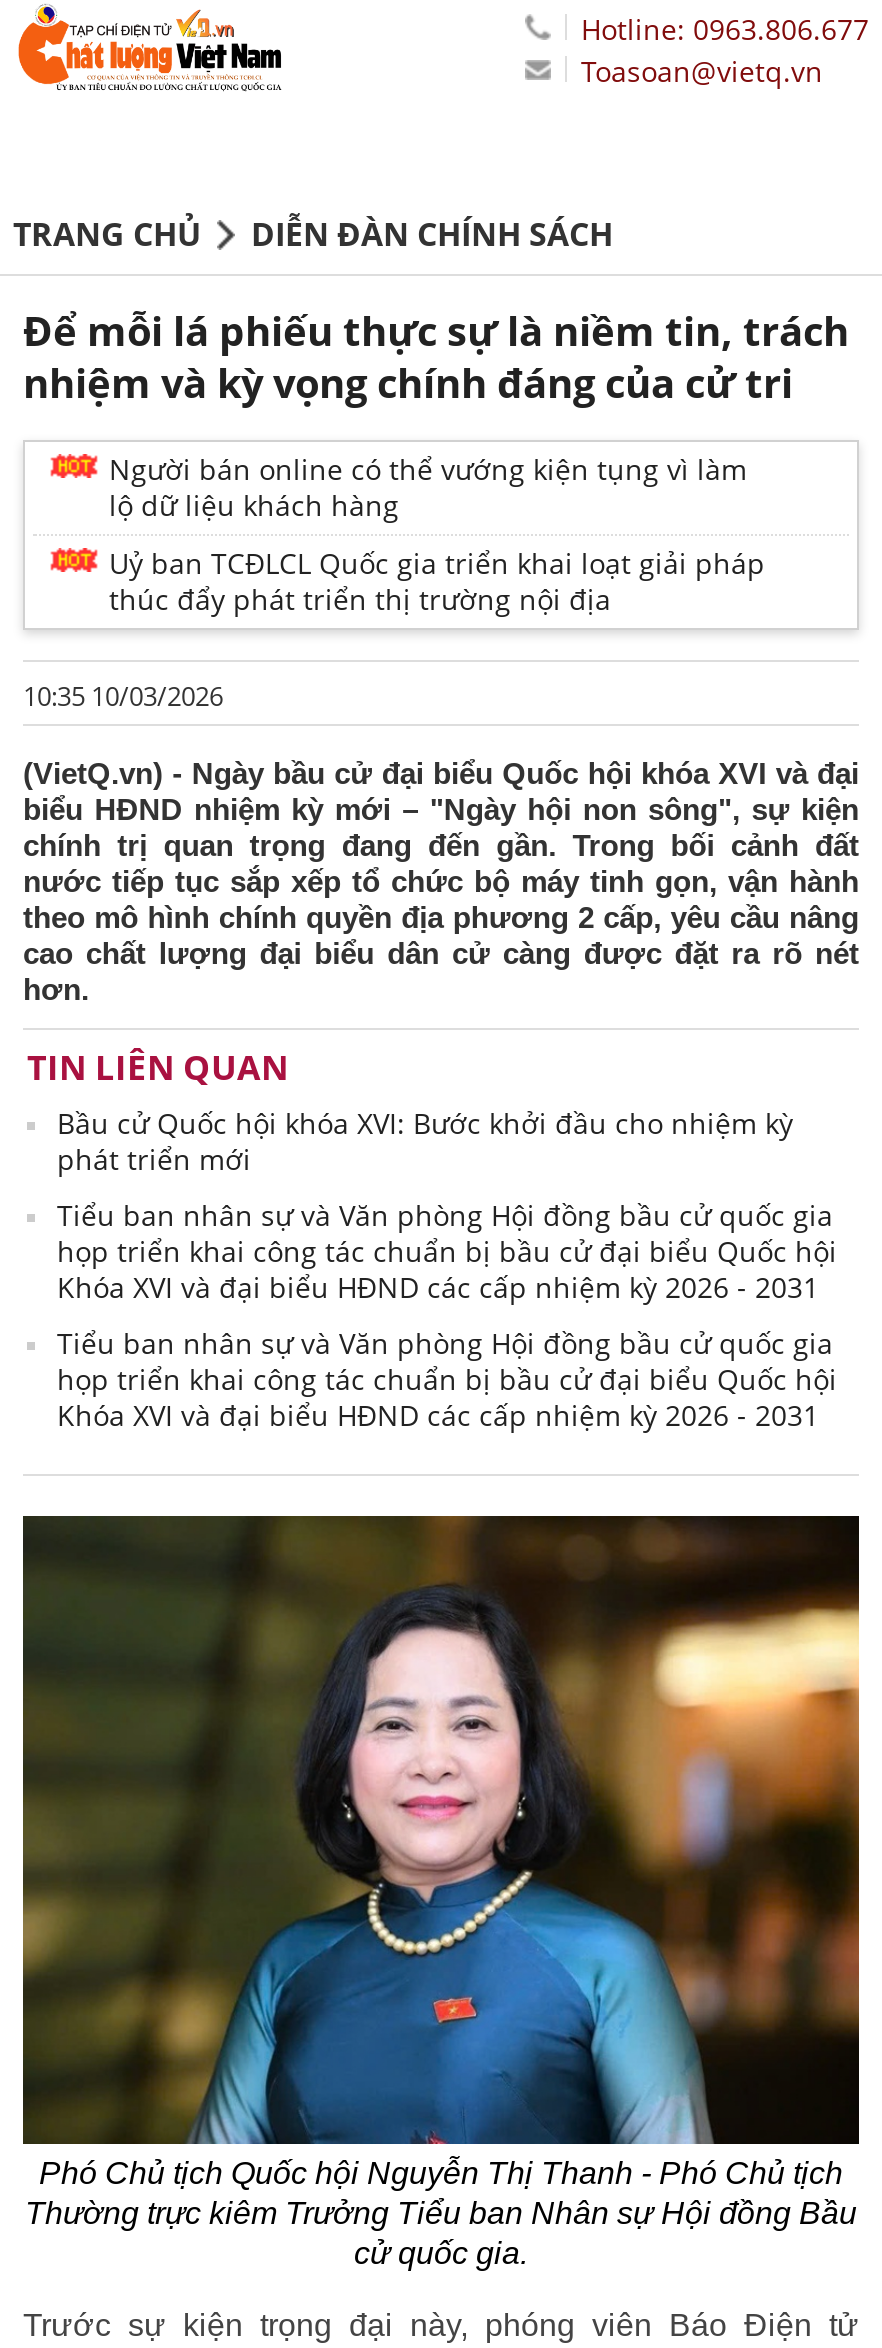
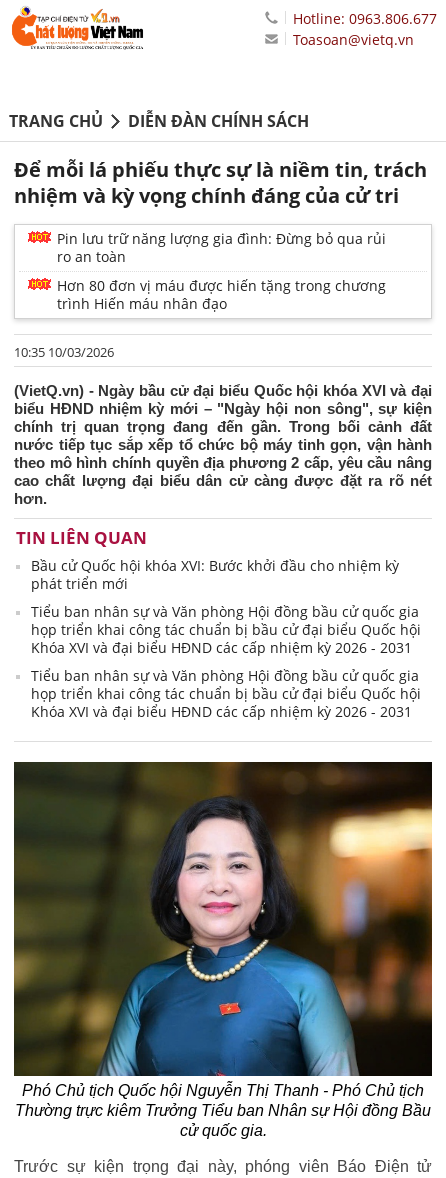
- Người bán online có thể vướng kiện tụng vì làm
- lộ dữ liệu khách hàng
+ Pin lưu trữ năng lượng gia đình: Đừng bỏ qua rủi
+ ro an toàn

- Uỷ ban TCĐLCL Quốc gia triển khai loạt giải pháp
- thúc đẩy phát triển thị trường nội địa
+ Hơn 80 đơn vị máu được hiến tặng trong chương
+ trình Hiến máu nhân đạo
